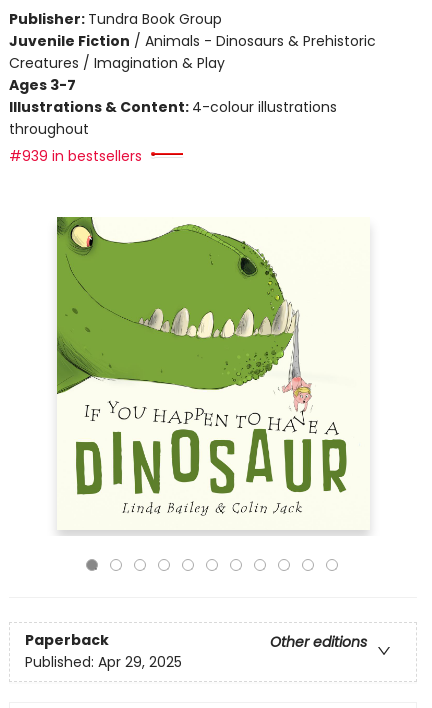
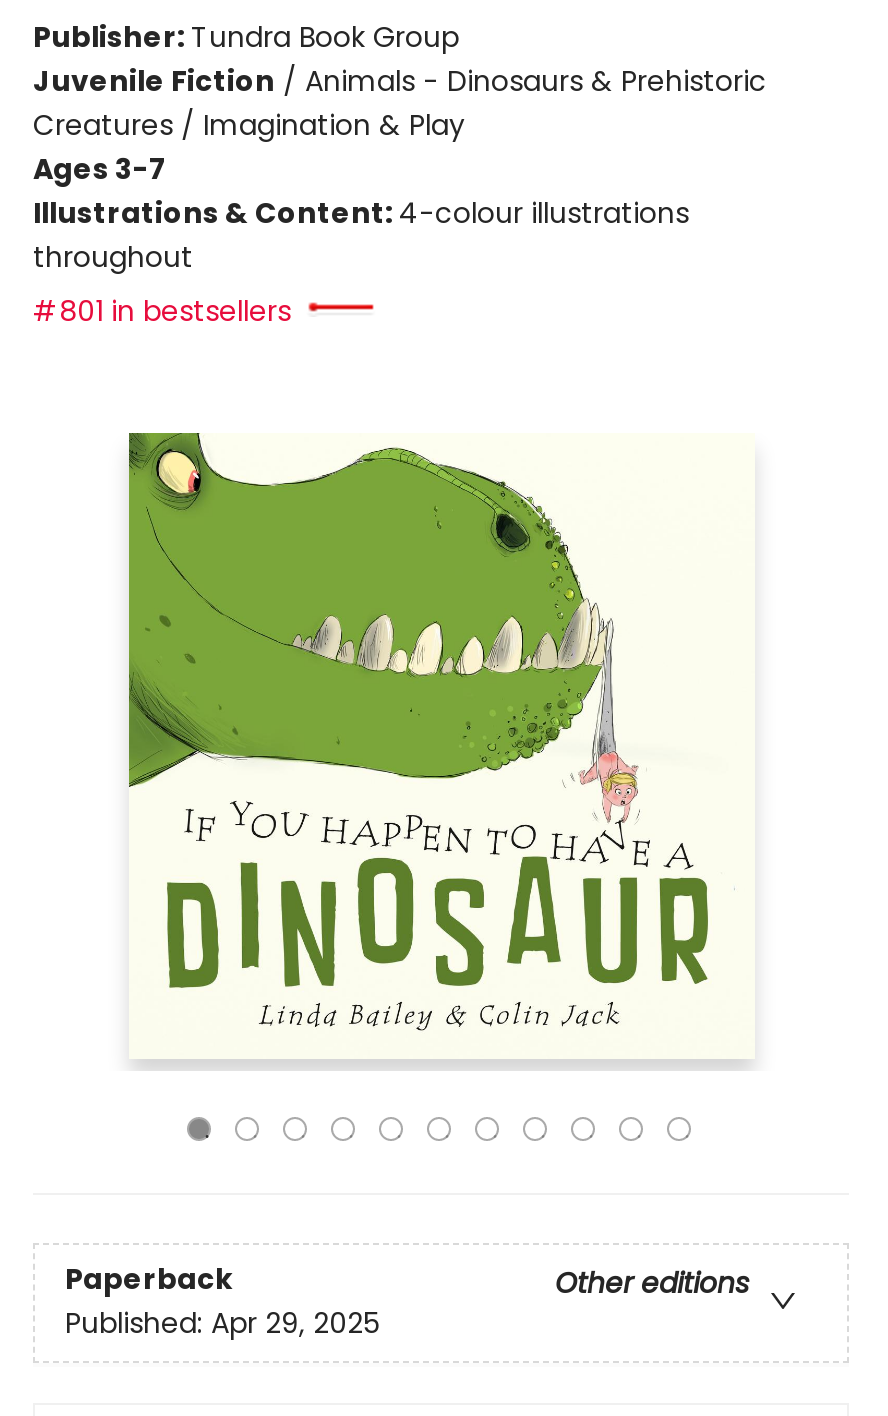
- #939 in bestsellers
+ #801 in bestsellers
